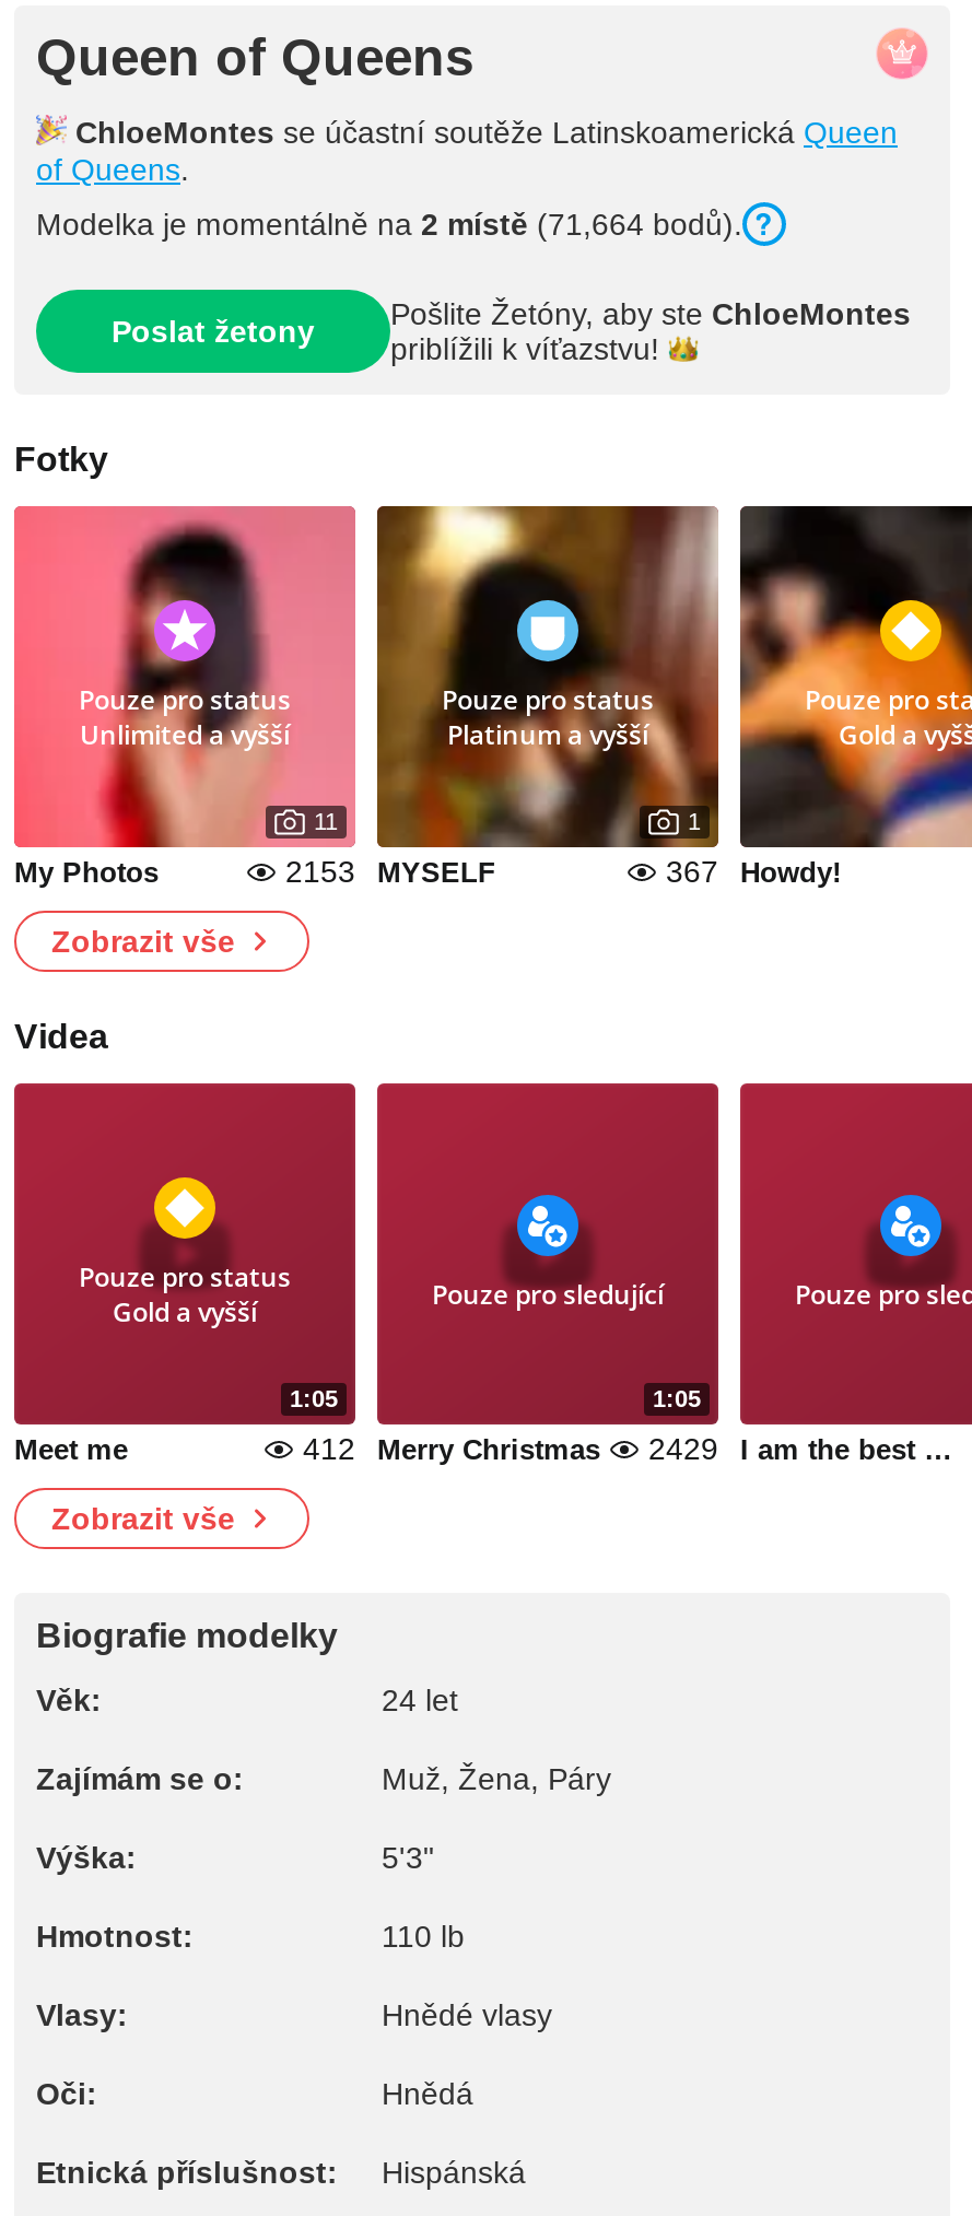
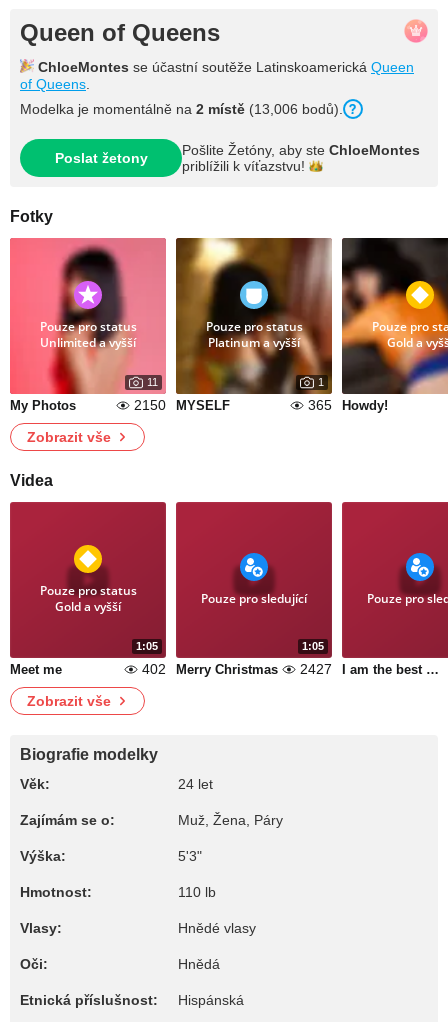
- Modelka je momentálně na 2 místě (71,664 bodů).
+ Modelka je momentálně na 2 místě (13,006 bodů).

- 2153 MYSELF
+ 2150 MYSELF

- 367 Howdy!
+ 365 Howdy!

- 412
+ 402

- 2429
+ 2427
